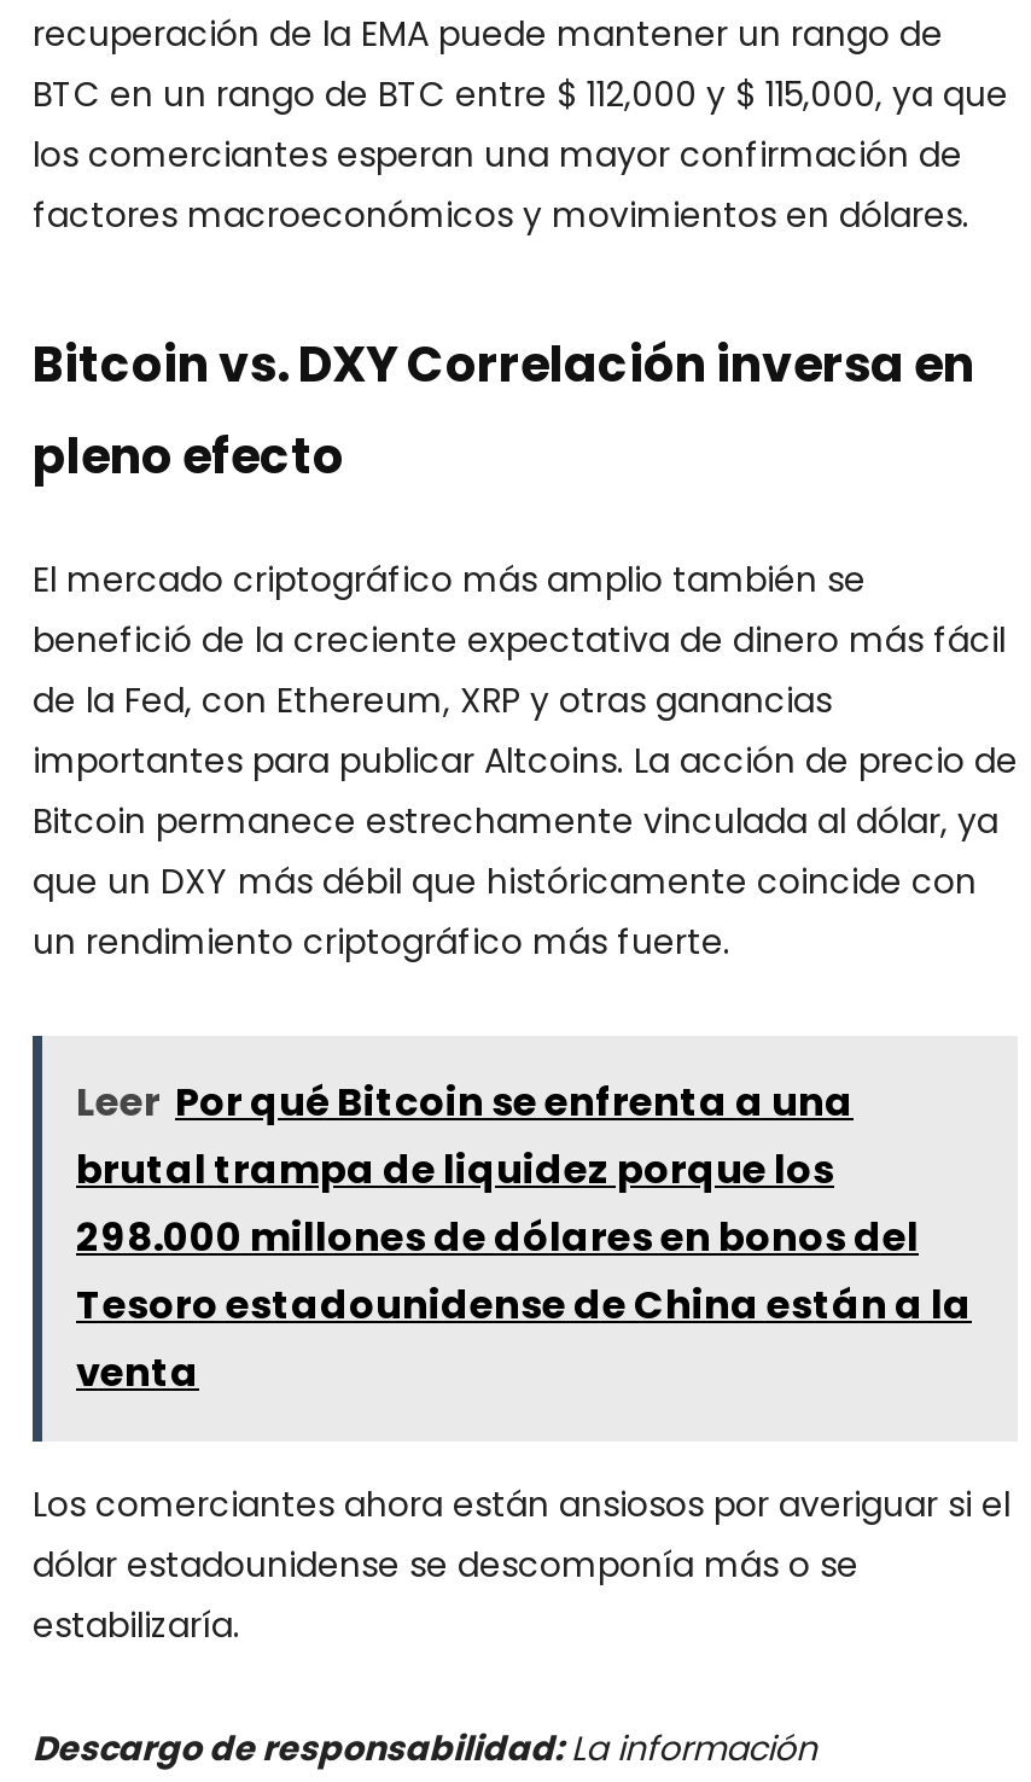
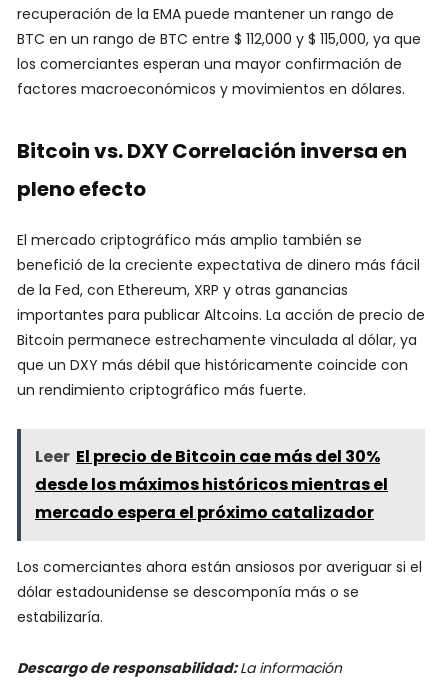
- Leer Por qué Bitcoin se enfrenta a una
- brutal trampa de liquidez porque los
- 298.000 millones de dólares en bonos del
- Tesoro estadounidense de China están a la
- venta
+ Leer El precio de Bitcoin cae más del 30%
+ desde los máximos históricos mientras el
+ mercado espera el próximo catalizador
